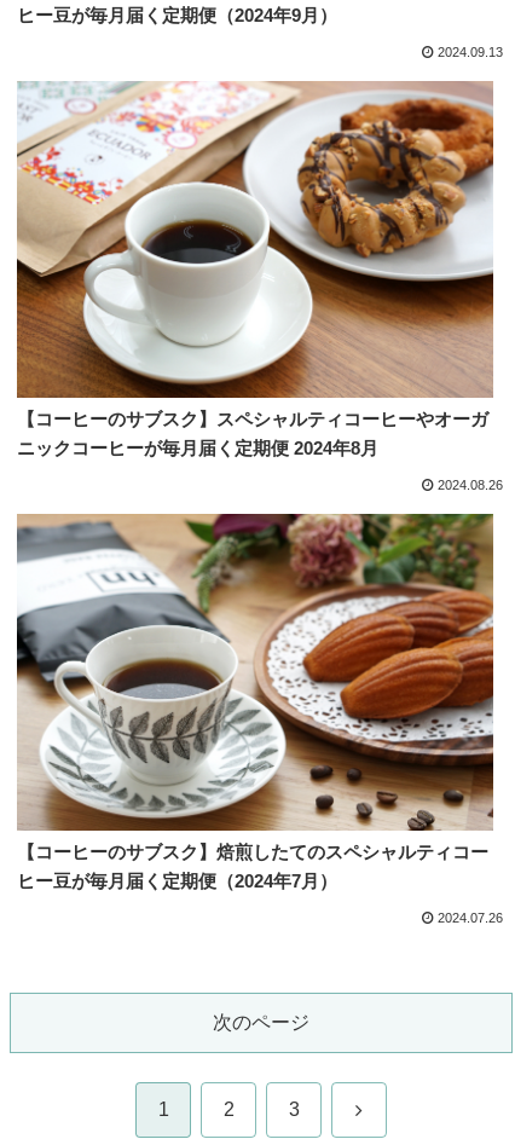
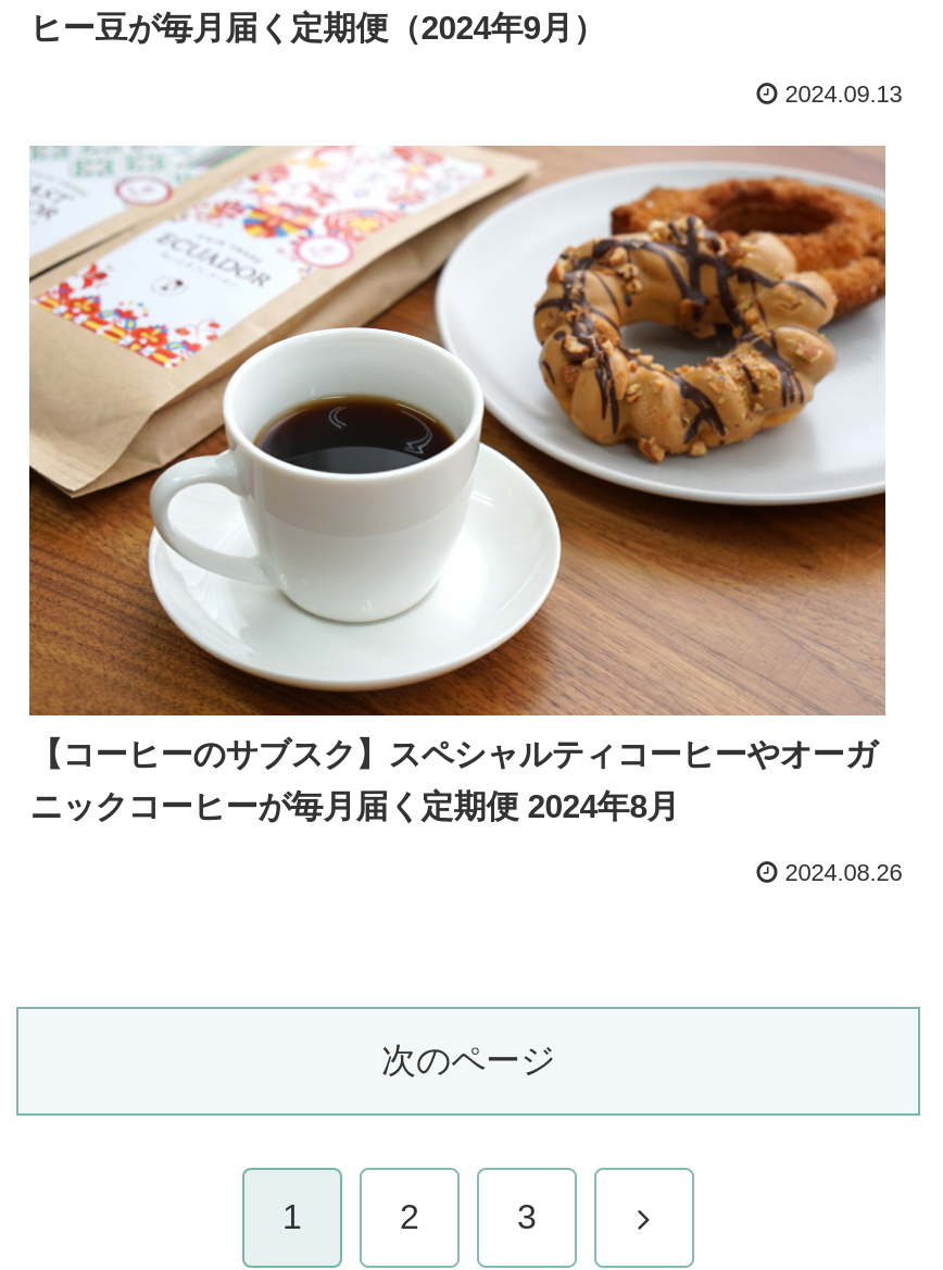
- [image]
- 【コーヒーのサブスク】焙煎したてのスペシャルティコー
- ヒー豆が毎月届く定期便（2024年7月）
- 2024.07.26
